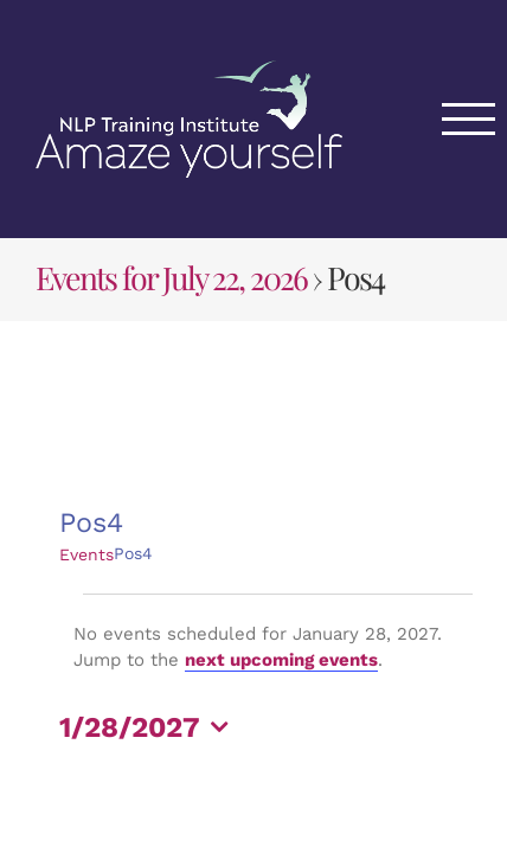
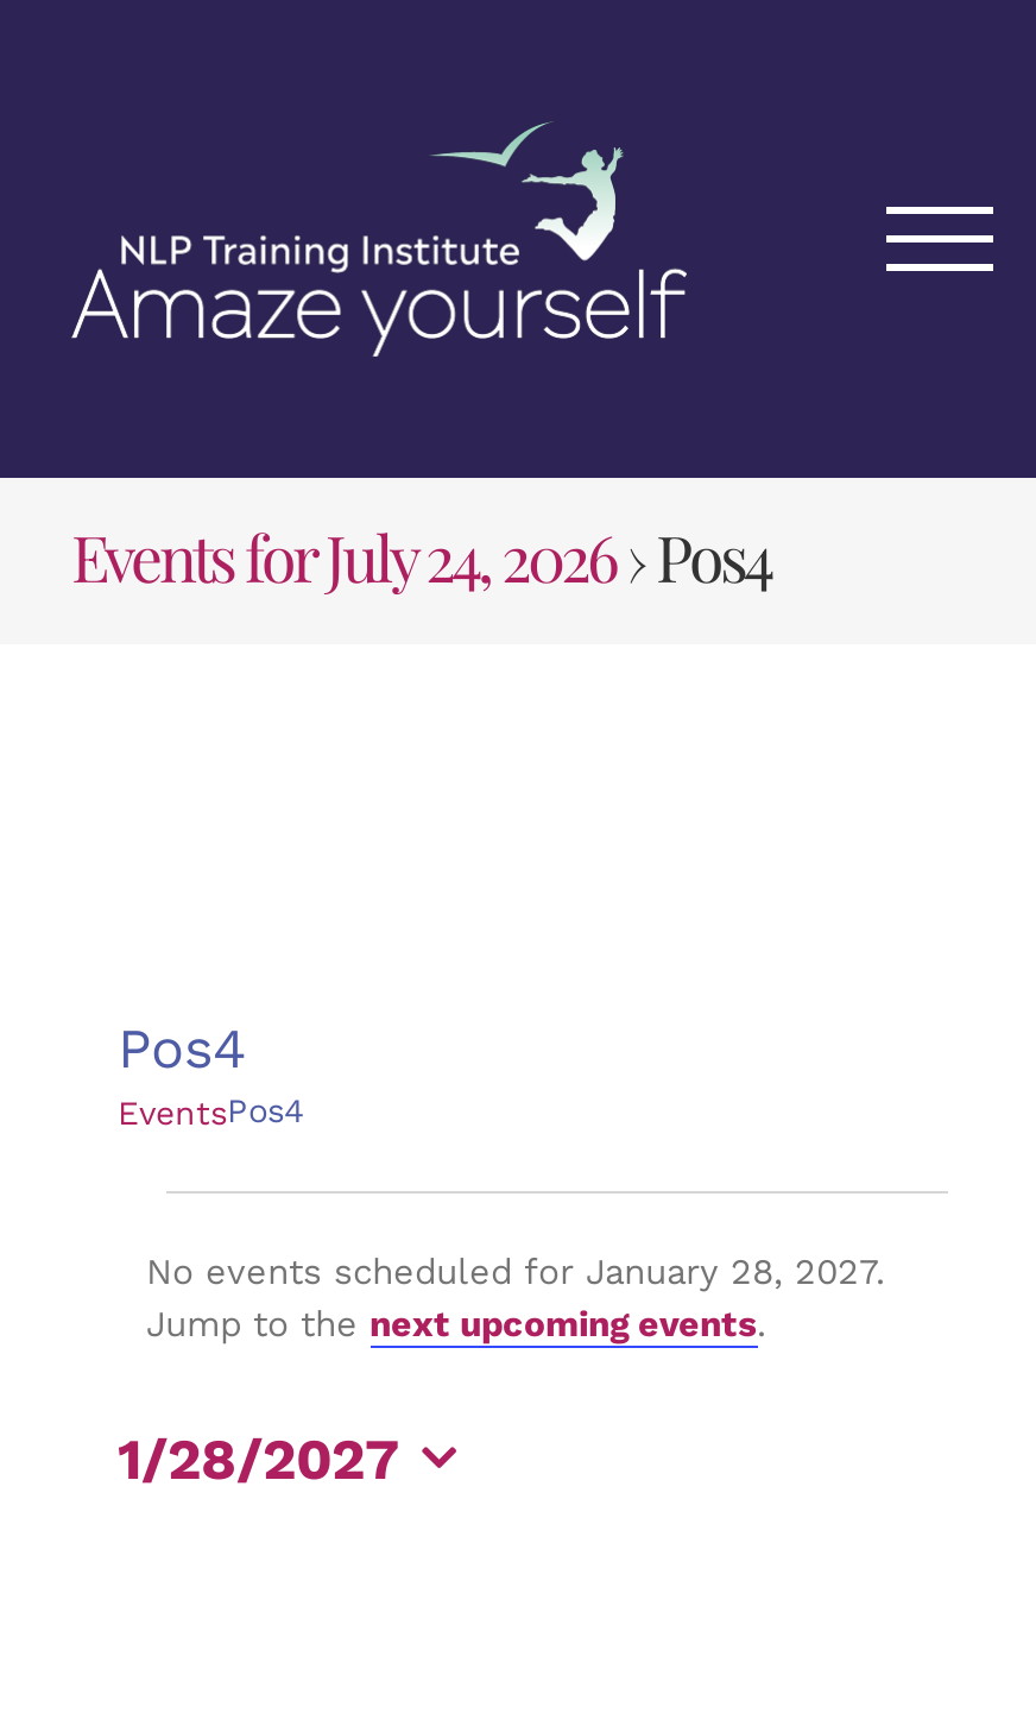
- Events for July 22, 2026› Pos4
+ Events for July 24, 2026› Pos4
